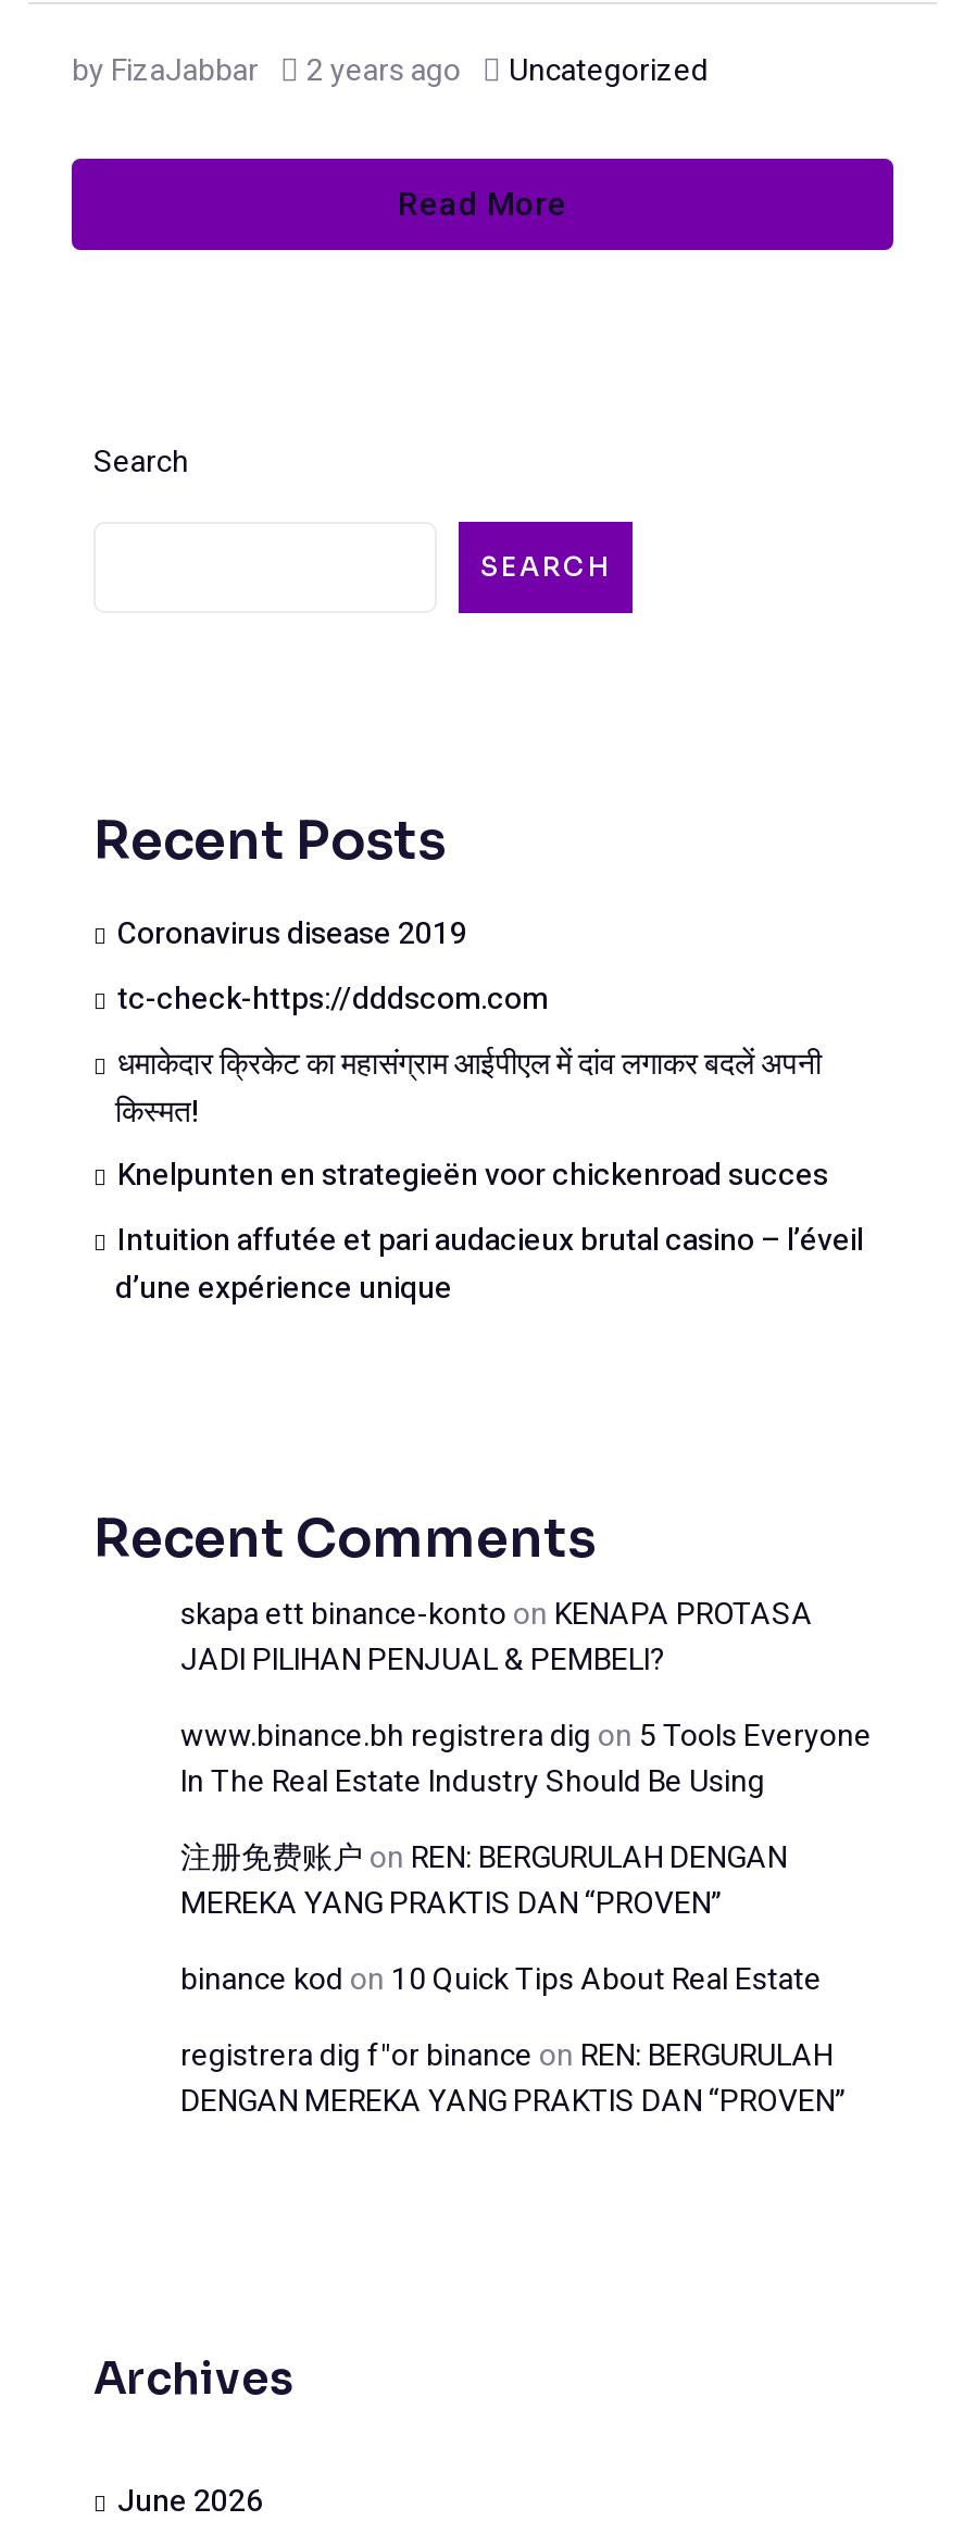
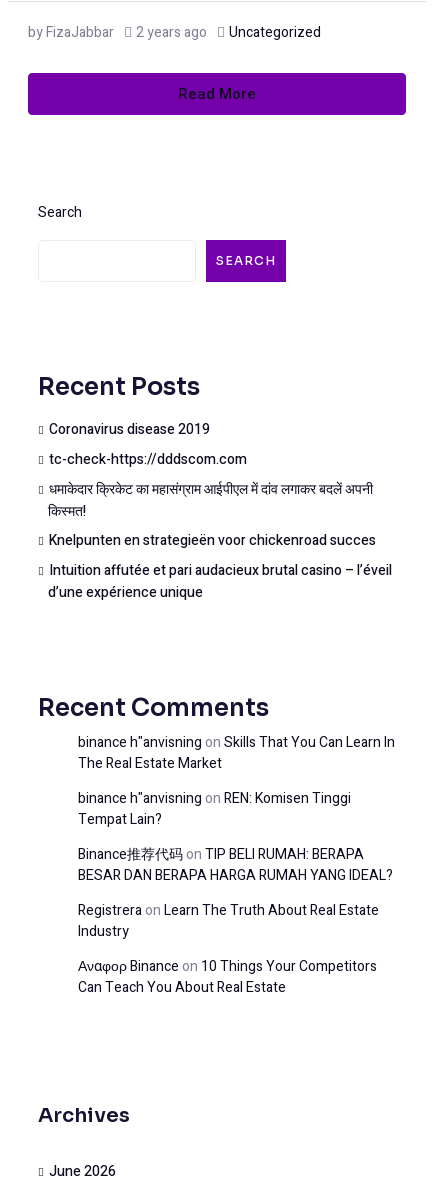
- skapa ett binance-konto on KENAPA PROTASA
- JADI PILIHAN PENJUAL & PEMBELI?
+ binance h"anvisning on Skills That You Can Learn In
+ The Real Estate Market

- www.binance.bh registrera dig on 5 Tools Everyone
- In The Real Estate Industry Should Be Using
+ binance h"anvisning on REN: Komisen Tinggi
+ Tempat Lain?

- 注册免费账户on REN: BERGURULAH DENGAN
- MEREKA YANG PRAKTIS DAN “PROVEN”
+ Binance推荐代码on TIP BELI RUMAH: BERAPA
+ BESAR DAN BERAPA HARGA RUMAH YANG IDEAL?

- binance kod on 10 Quick Tips About Real Estate
+ Registrera on Learn The Truth About Real Estate
+ Industry

- registrera dig f"or binance on REN: BERGURULAH
- DENGAN MEREKA YANG PRAKTIS DAN “PROVEN”
+ Αναφορ Binance on 10 Things Your Competitors
+ Can Teach You About Real Estate
